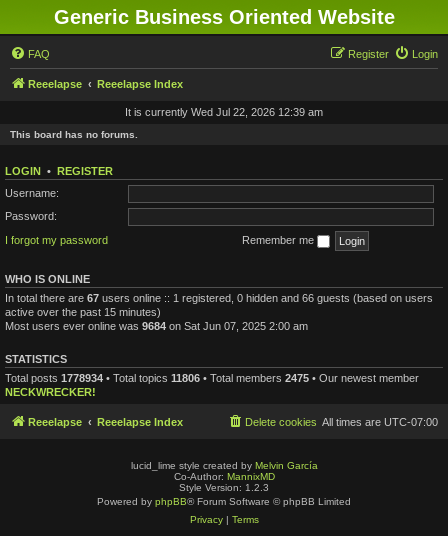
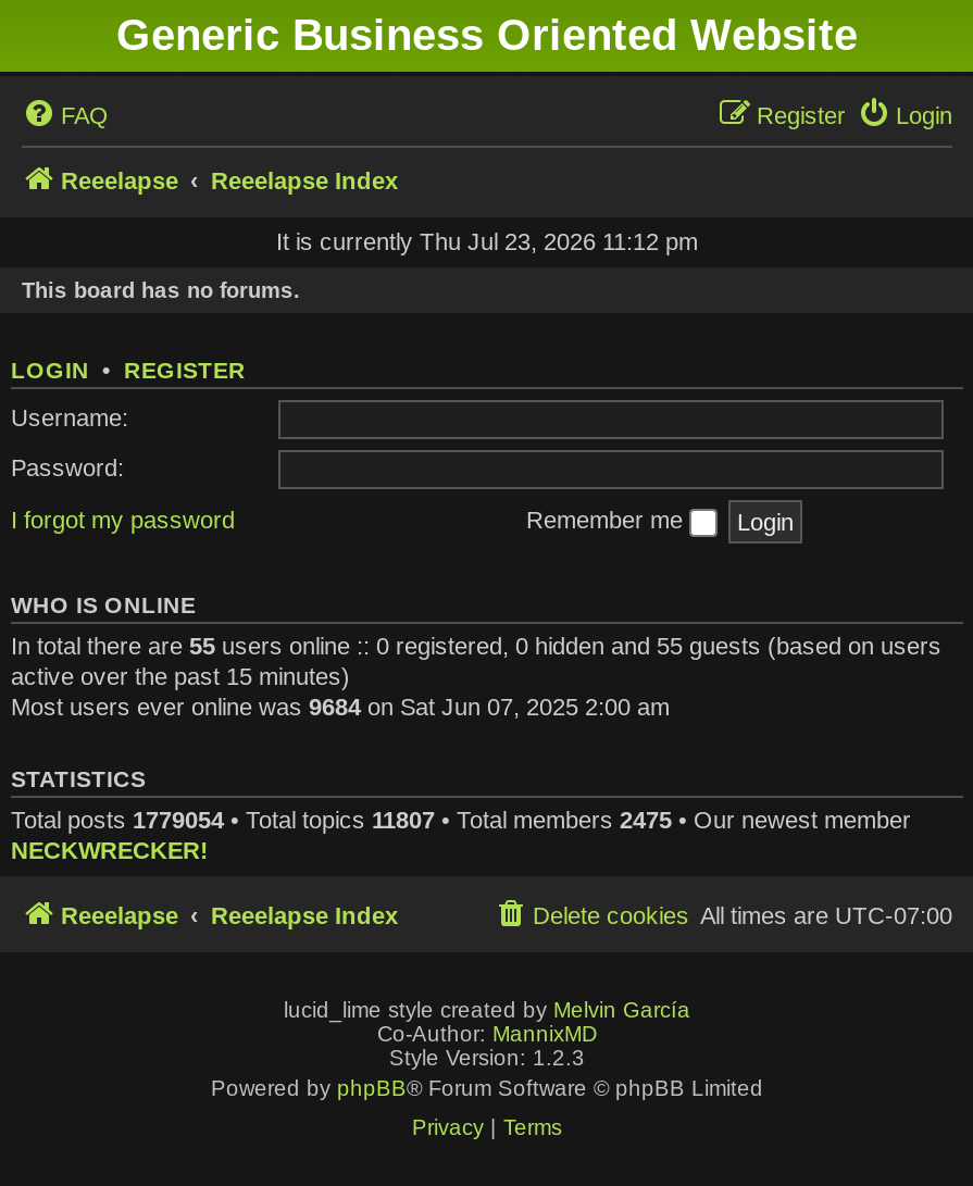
- It is currently Wed Jul 22, 2026 12:39 am
+ It is currently Thu Jul 23, 2026 11:12 pm

- In total there are 67 users online :: 1 registered, 0 hidden and 66 guests (based on users
+ In total there are 55 users online :: 0 registered, 0 hidden and 55 guests (based on users

- Total posts 1778934 • Total topics 11806 • Total members 2475 • Our newest member
+ Total posts 1779054 • Total topics 11807 • Total members 2475 • Our newest member
